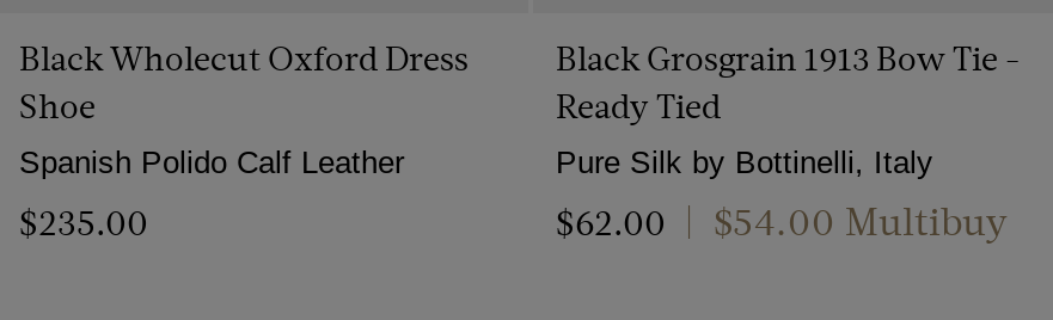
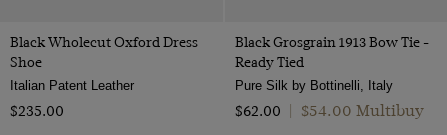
- Spanish Polido Calf Leather
+ Italian Patent Leather
